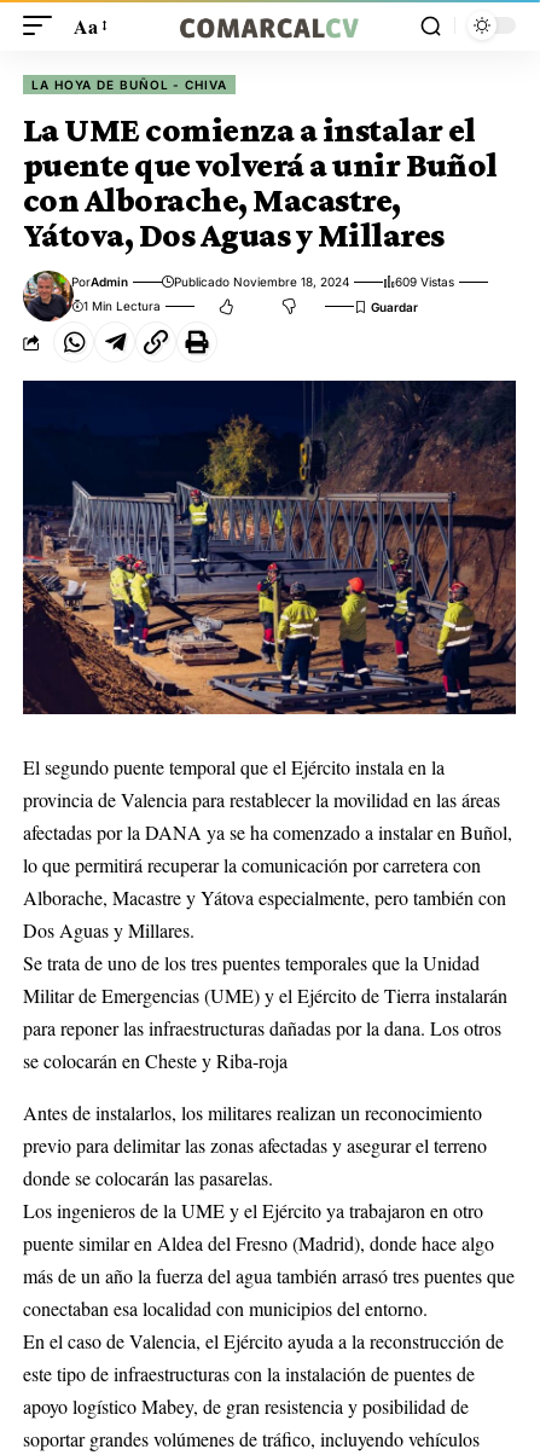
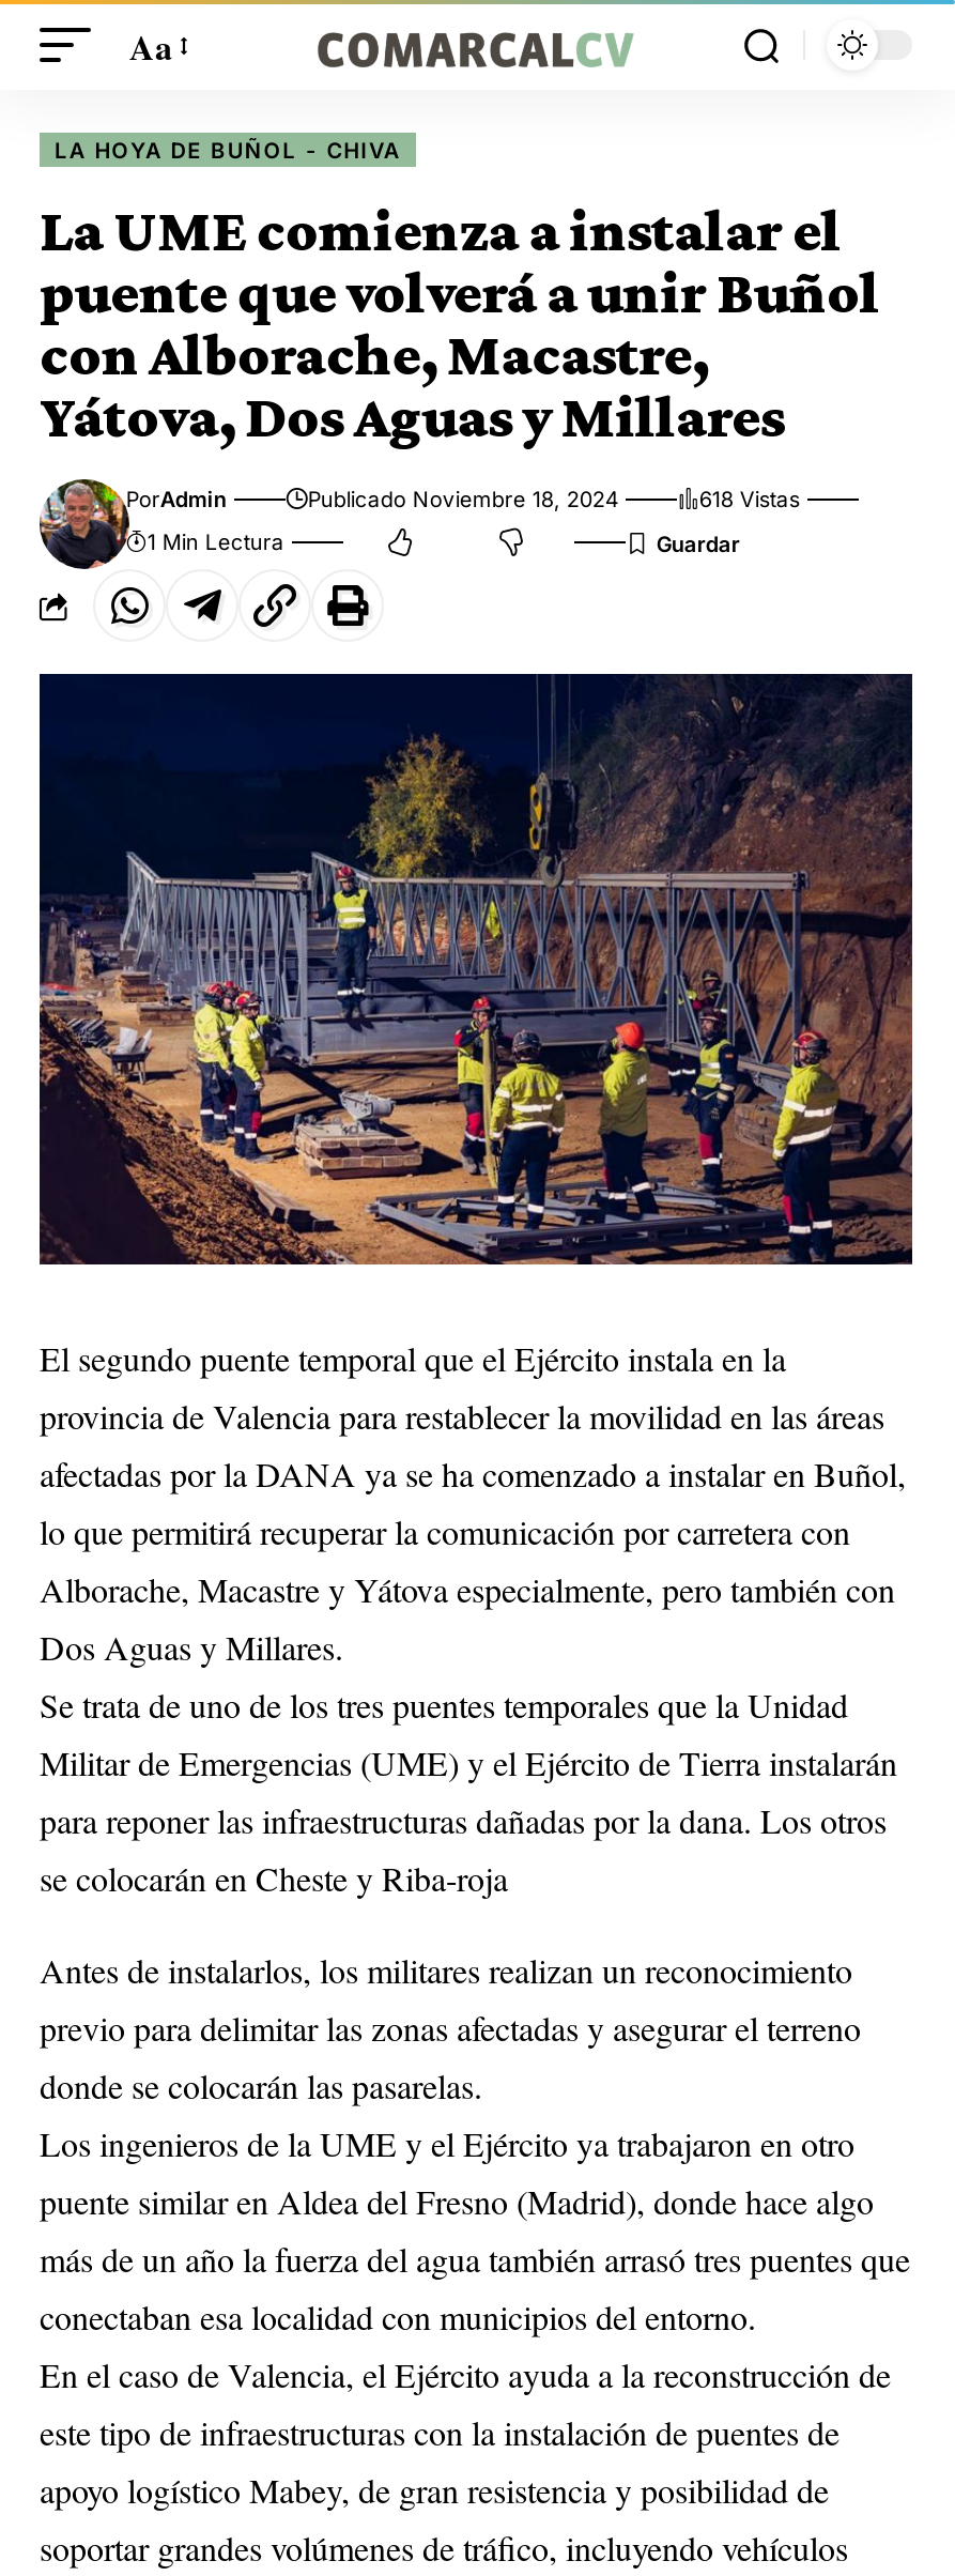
- 609 Vistas
+ 618 Vistas
